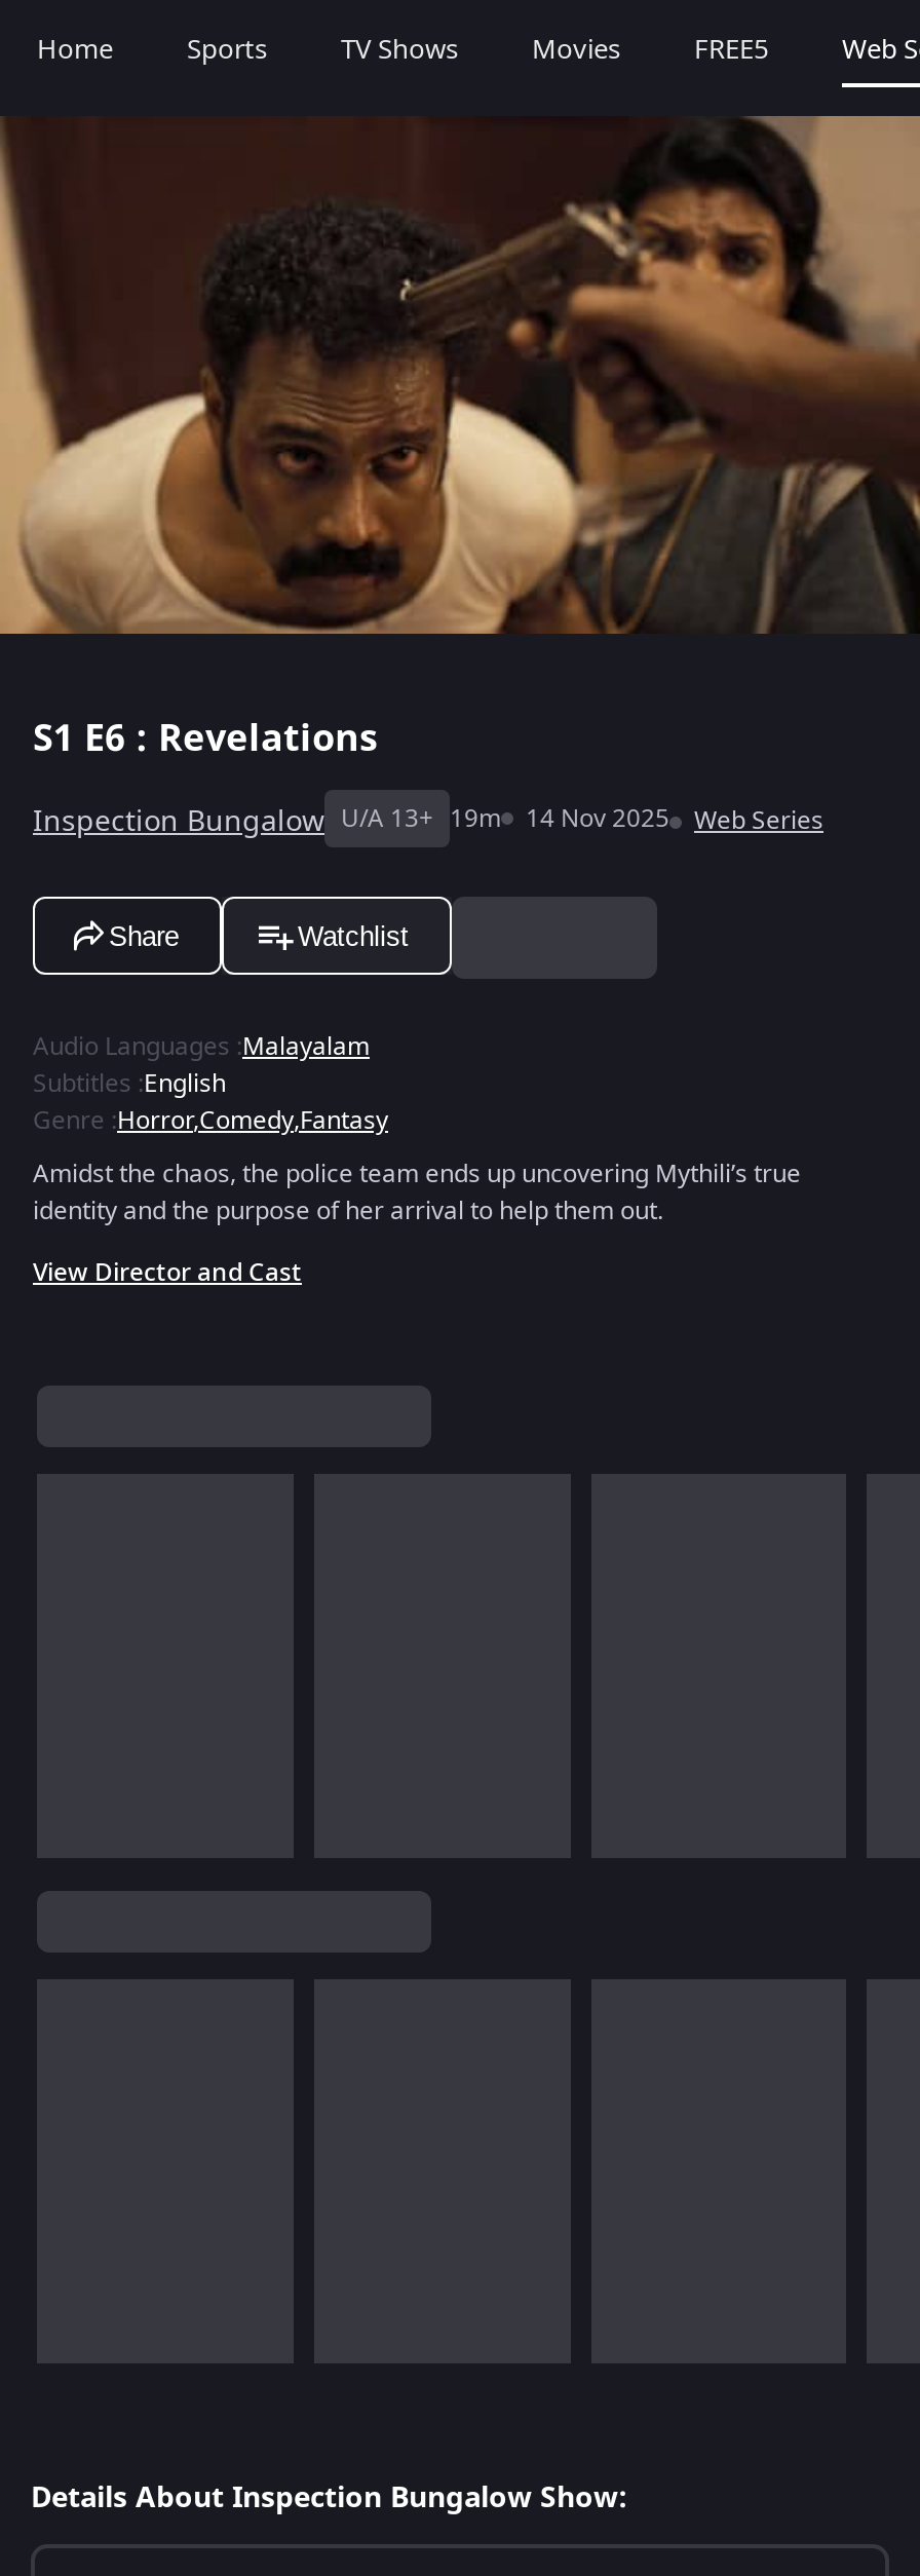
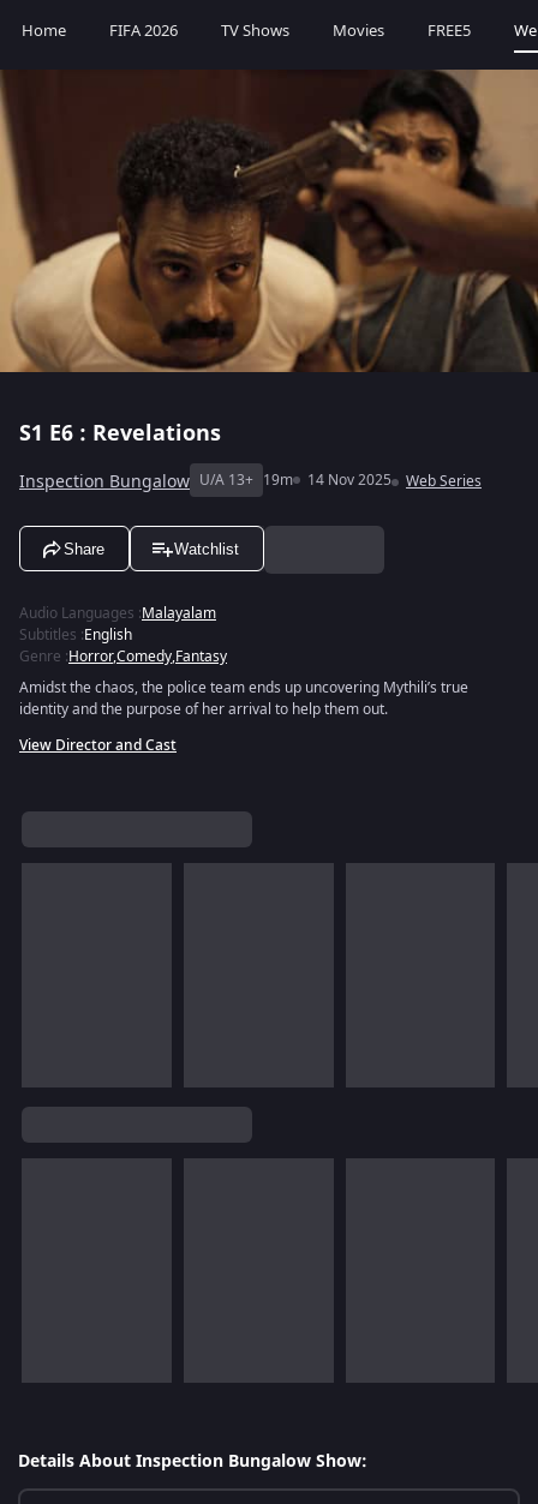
- Sports
+ FIFA 2026
